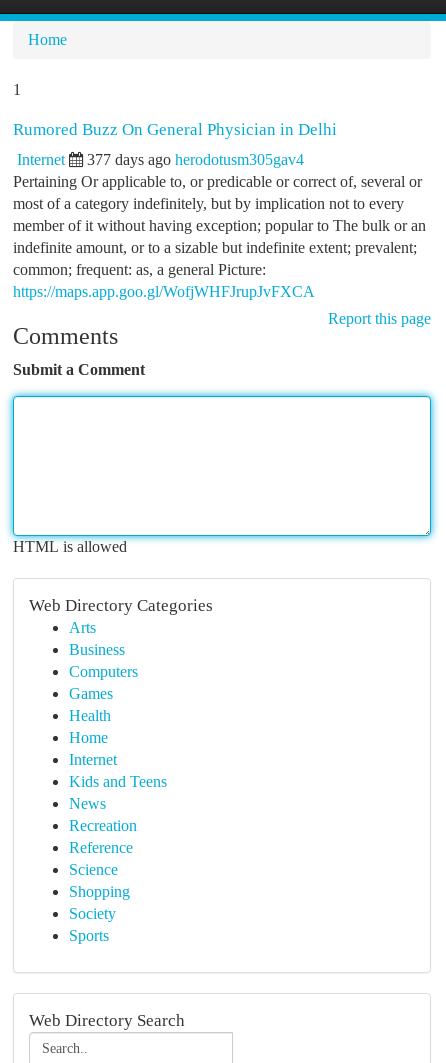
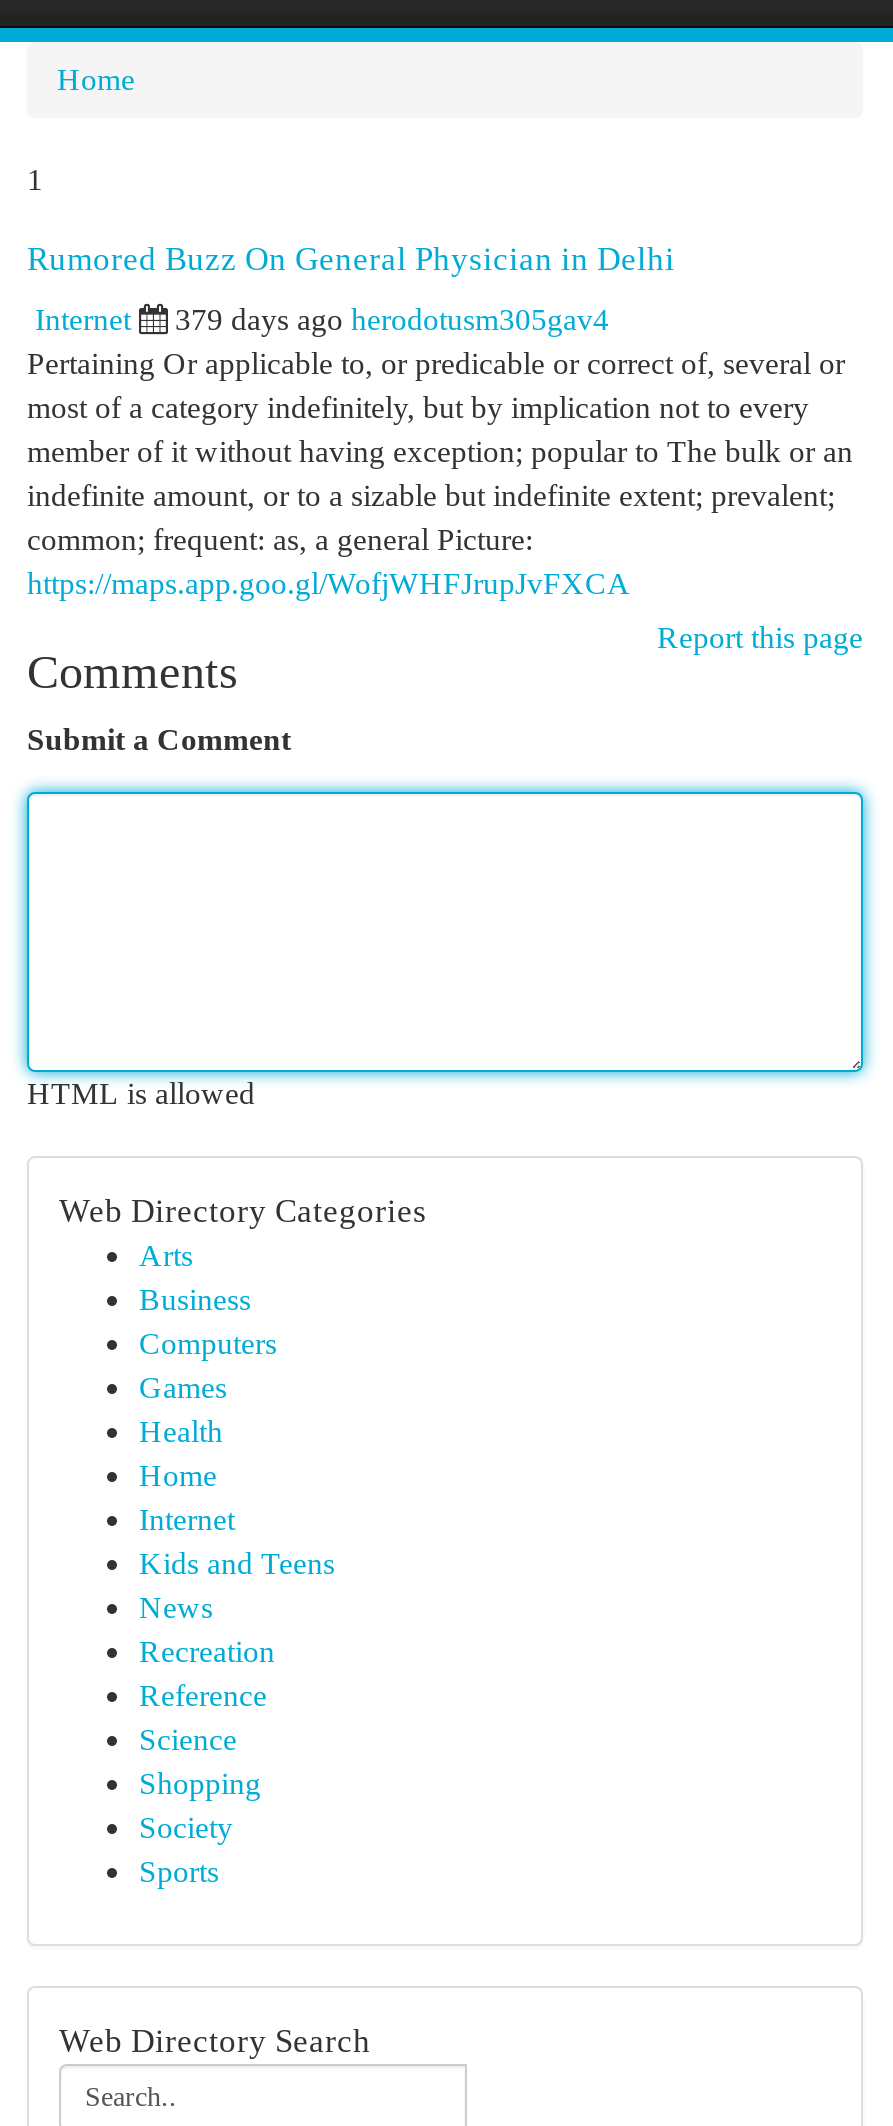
- 377 days ago herodotusm305gav4
+ 379 days ago herodotusm305gav4
